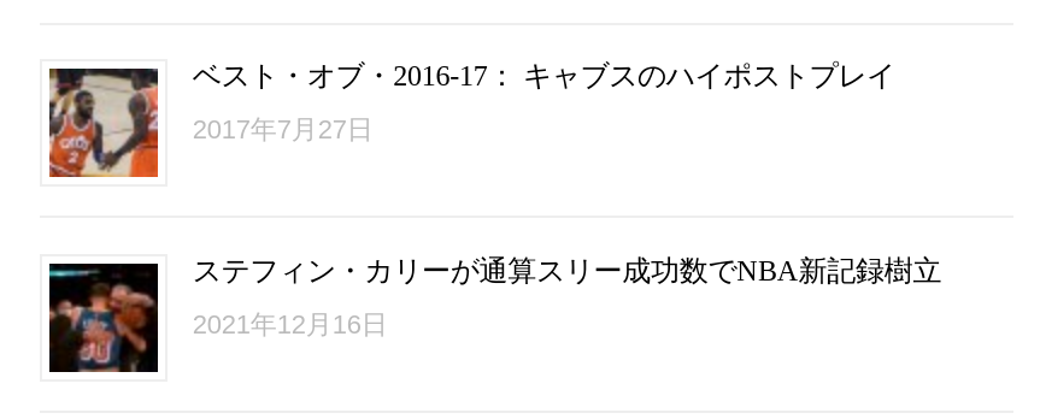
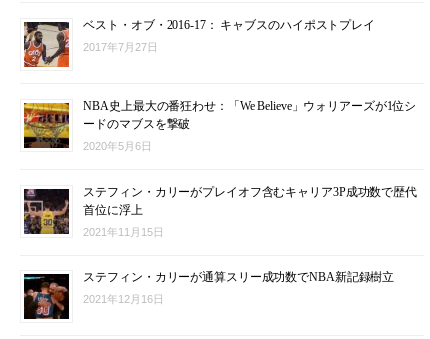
+ [image]
+ NBA史上最大の番狂わせ：「We Believe」ウォリアーズが1位シ
+ ードのマブスを撃破
+ 2020年5月6日
+ ステフィン・カリーがプレイオフ含むキャリア3P成功数で歴代
+ 首位に浮上
+ 2021年11月15日

+ [image]
